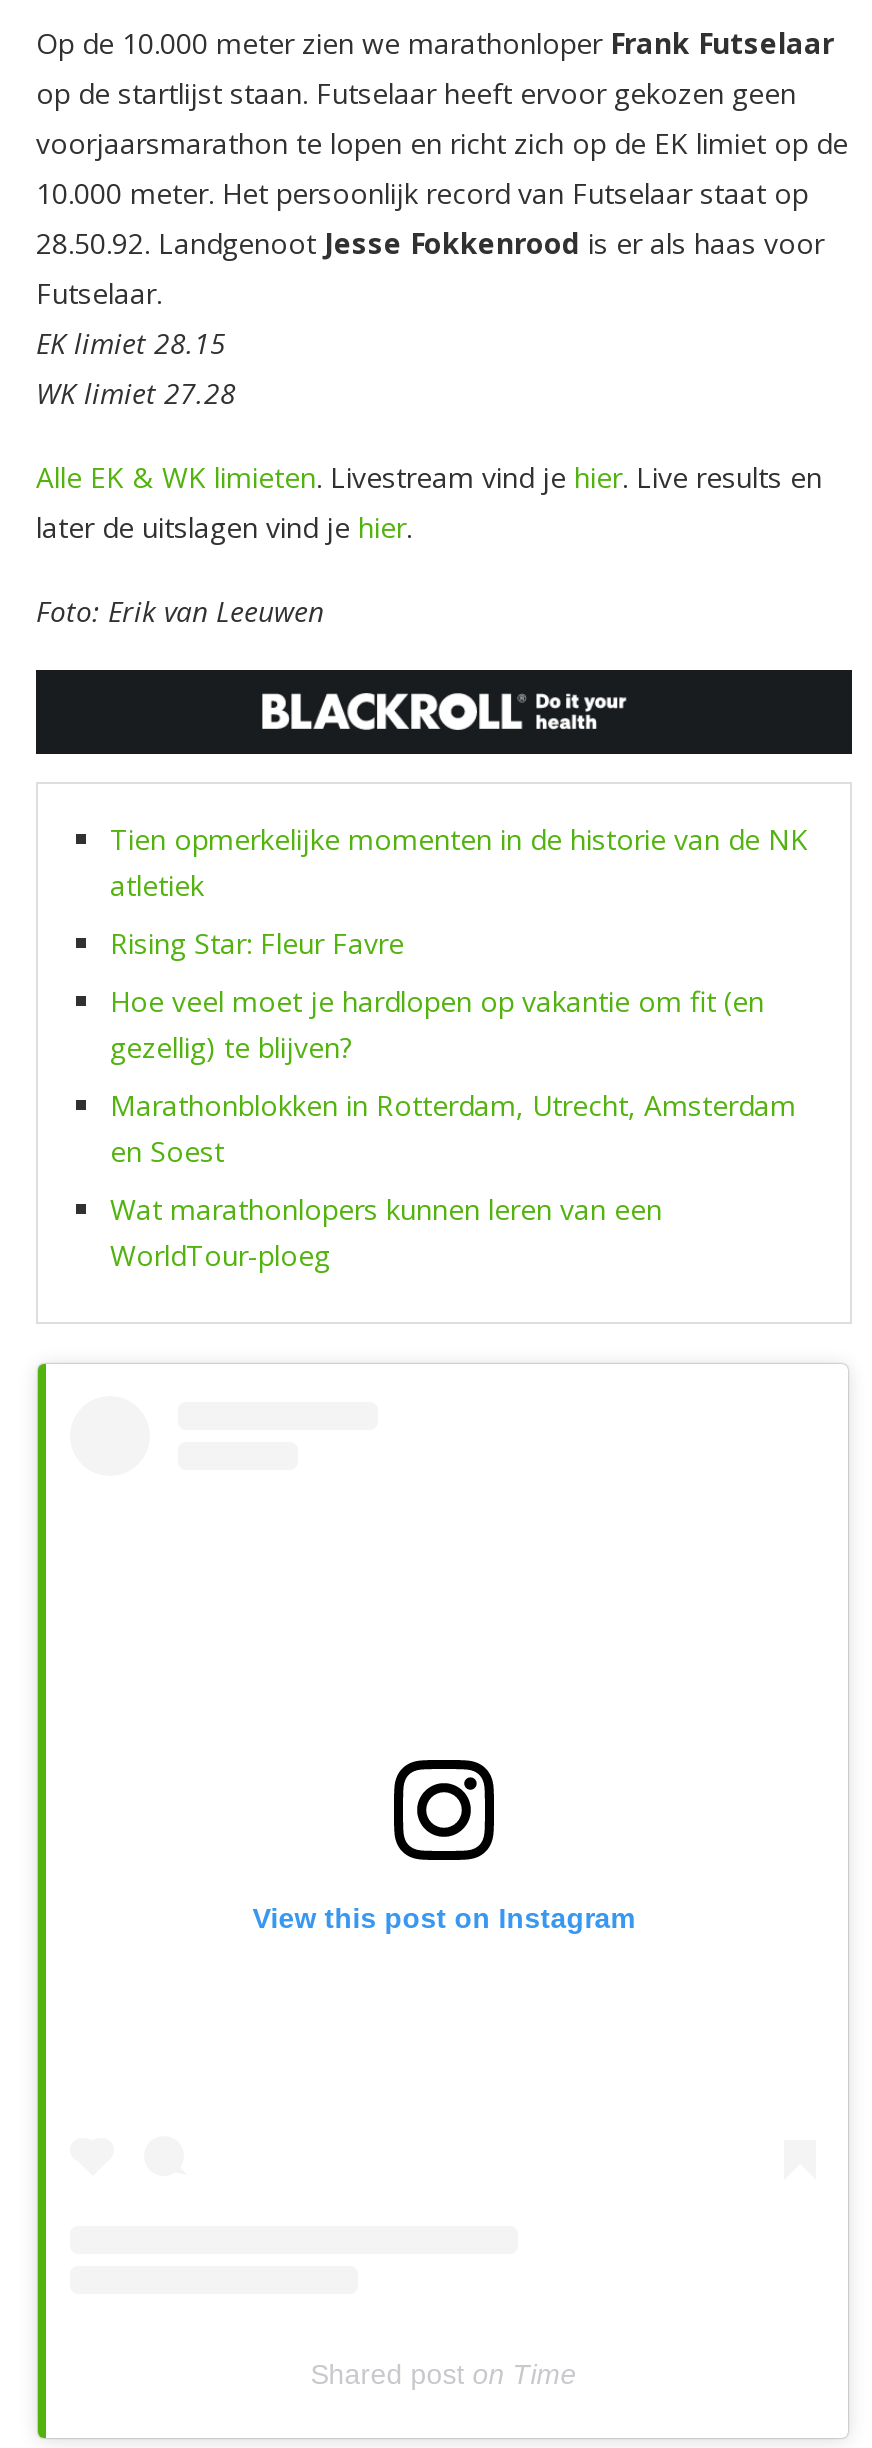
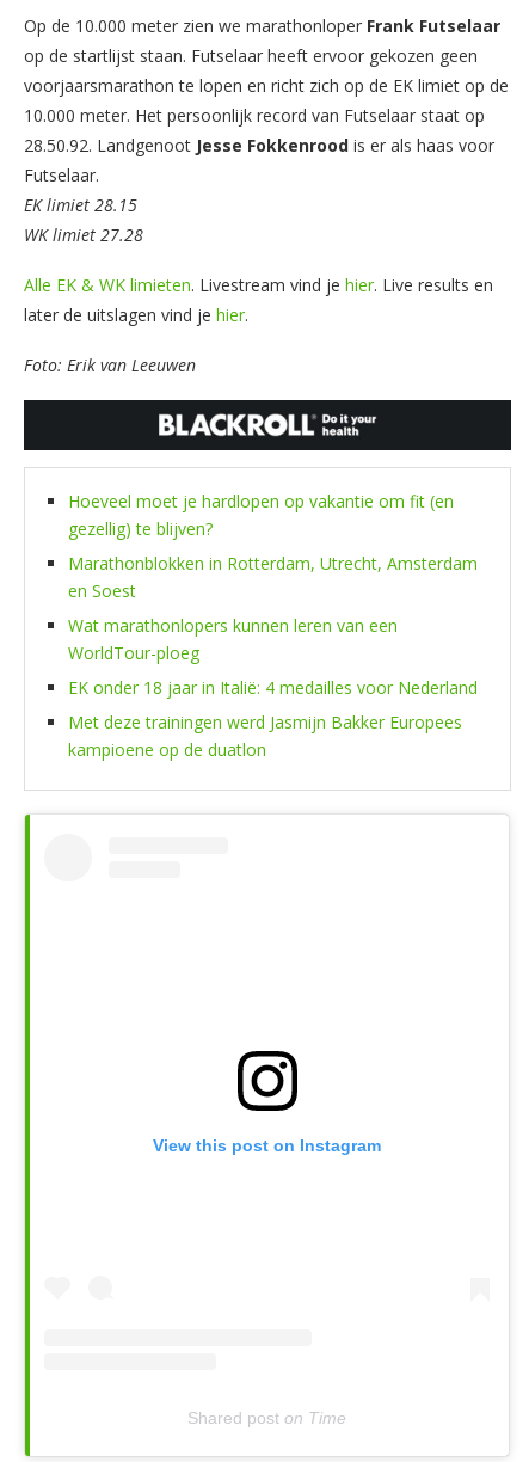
- Tien opmerkelijke momenten in de historie van de NK
- atletiek
- Rising Star: Fleur Favre
- Hoe veel moet je hardlopen op vakantie om fit (en
+ Hoeveel moet je hardlopen op vakantie om fit (en

moved up: gezellig) te blijven? | Marathonblokken in Rotterdam, Utrecht, Amsterdam | en Soest | Wat marathonlopers kunnen leren van een | WorldTour-ploeg

+ EK onder 18 jaar in Italië: 4 medailles voor Nederland
+ Met deze trainingen werd Jasmijn Bakker Europees
+ kampioene op de duatlon
